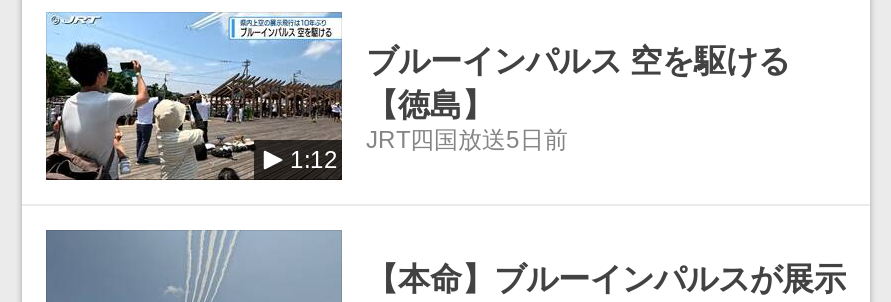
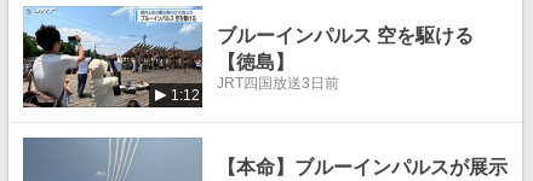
- JRT四国放送5日前
+ JRT四国放送3日前
